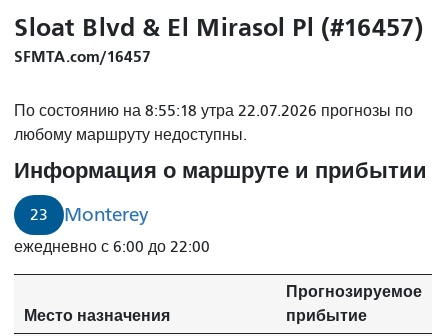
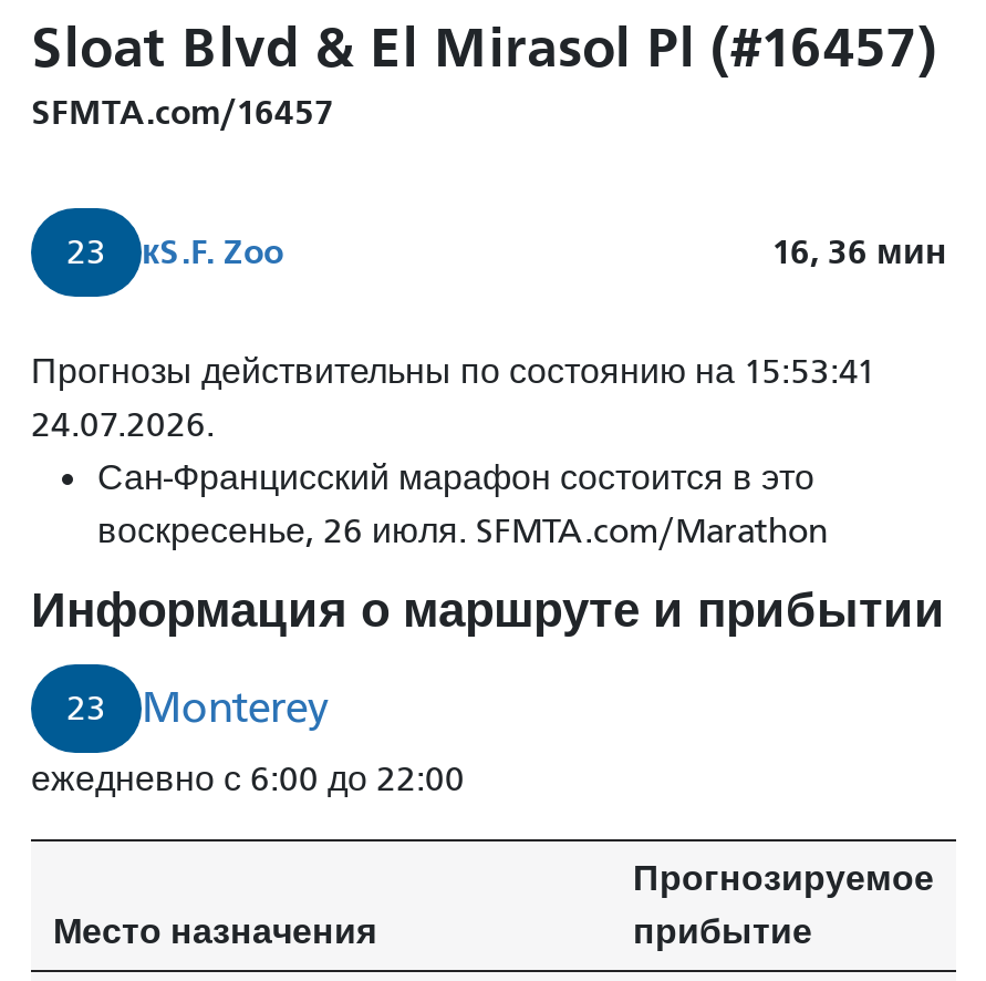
- По состоянию на 8:55:18 утра 22.07.2026 прогнозы по
- любому маршруту недоступны.
+ 23
+ кS.F. Zoo
+ 16, 36 мин
+ Прогнозы действительны по состоянию на 15:53:41
+ 24.07.2026.
+ Сан-Францисский марафон состоится в это
+ воскресенье, 26 июля. SFMTA.com/Marathon
